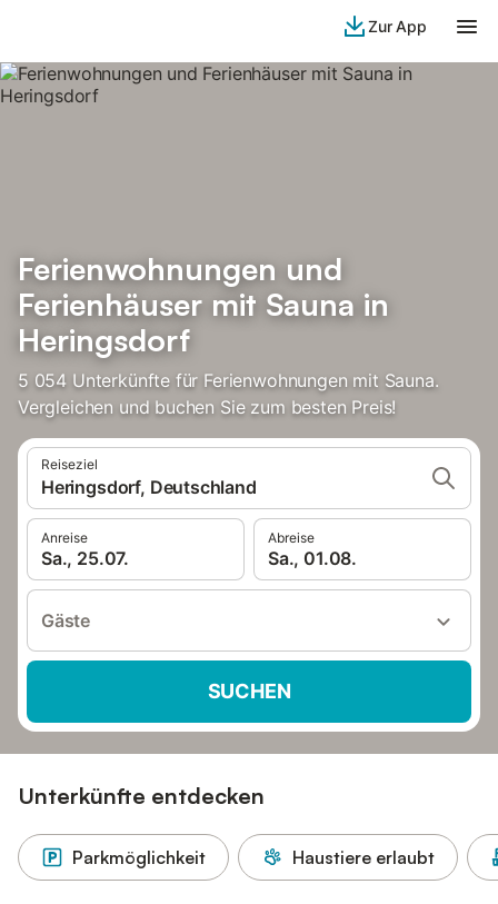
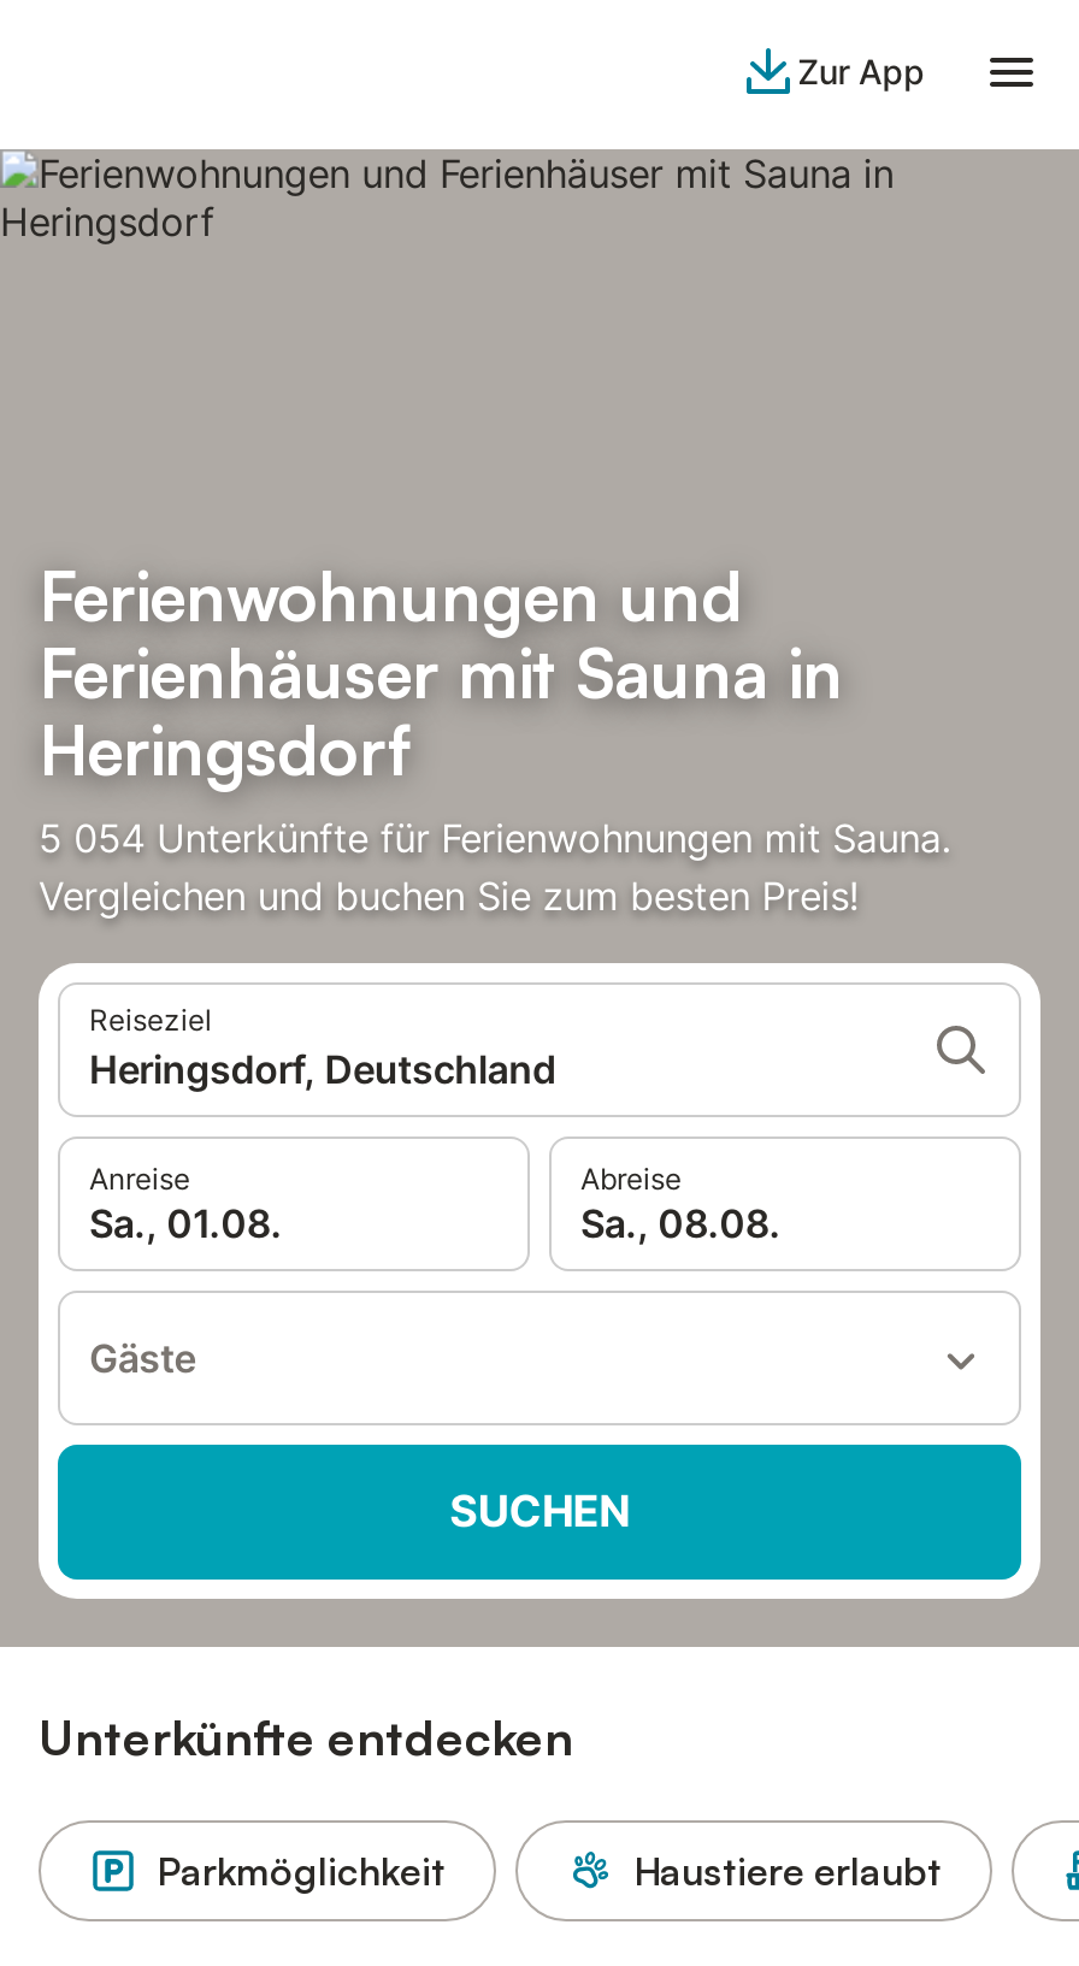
- Sa., 25.07.
+ Sa., 01.08.

- Sa., 01.08.
+ Sa., 08.08.
